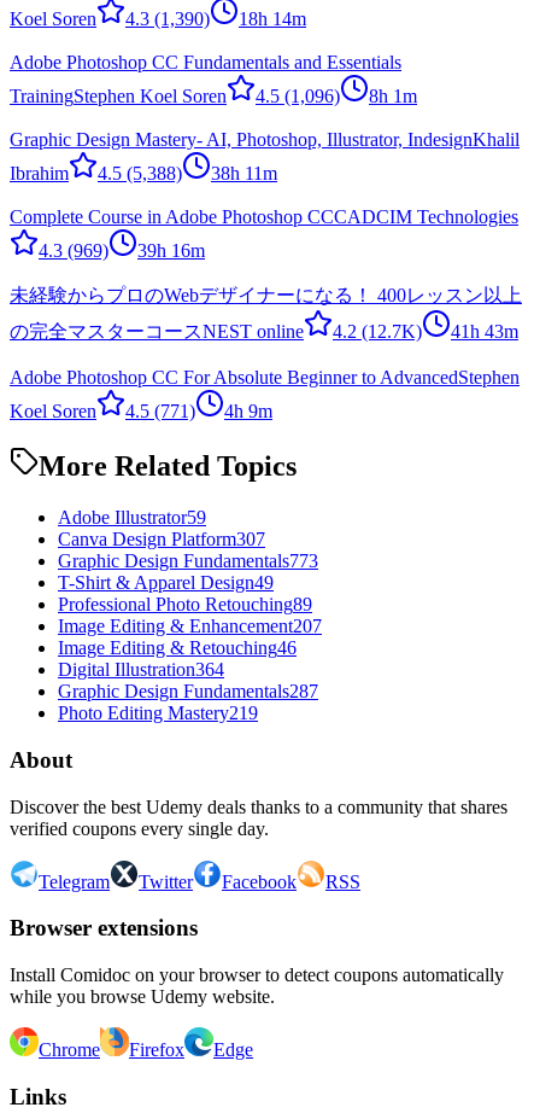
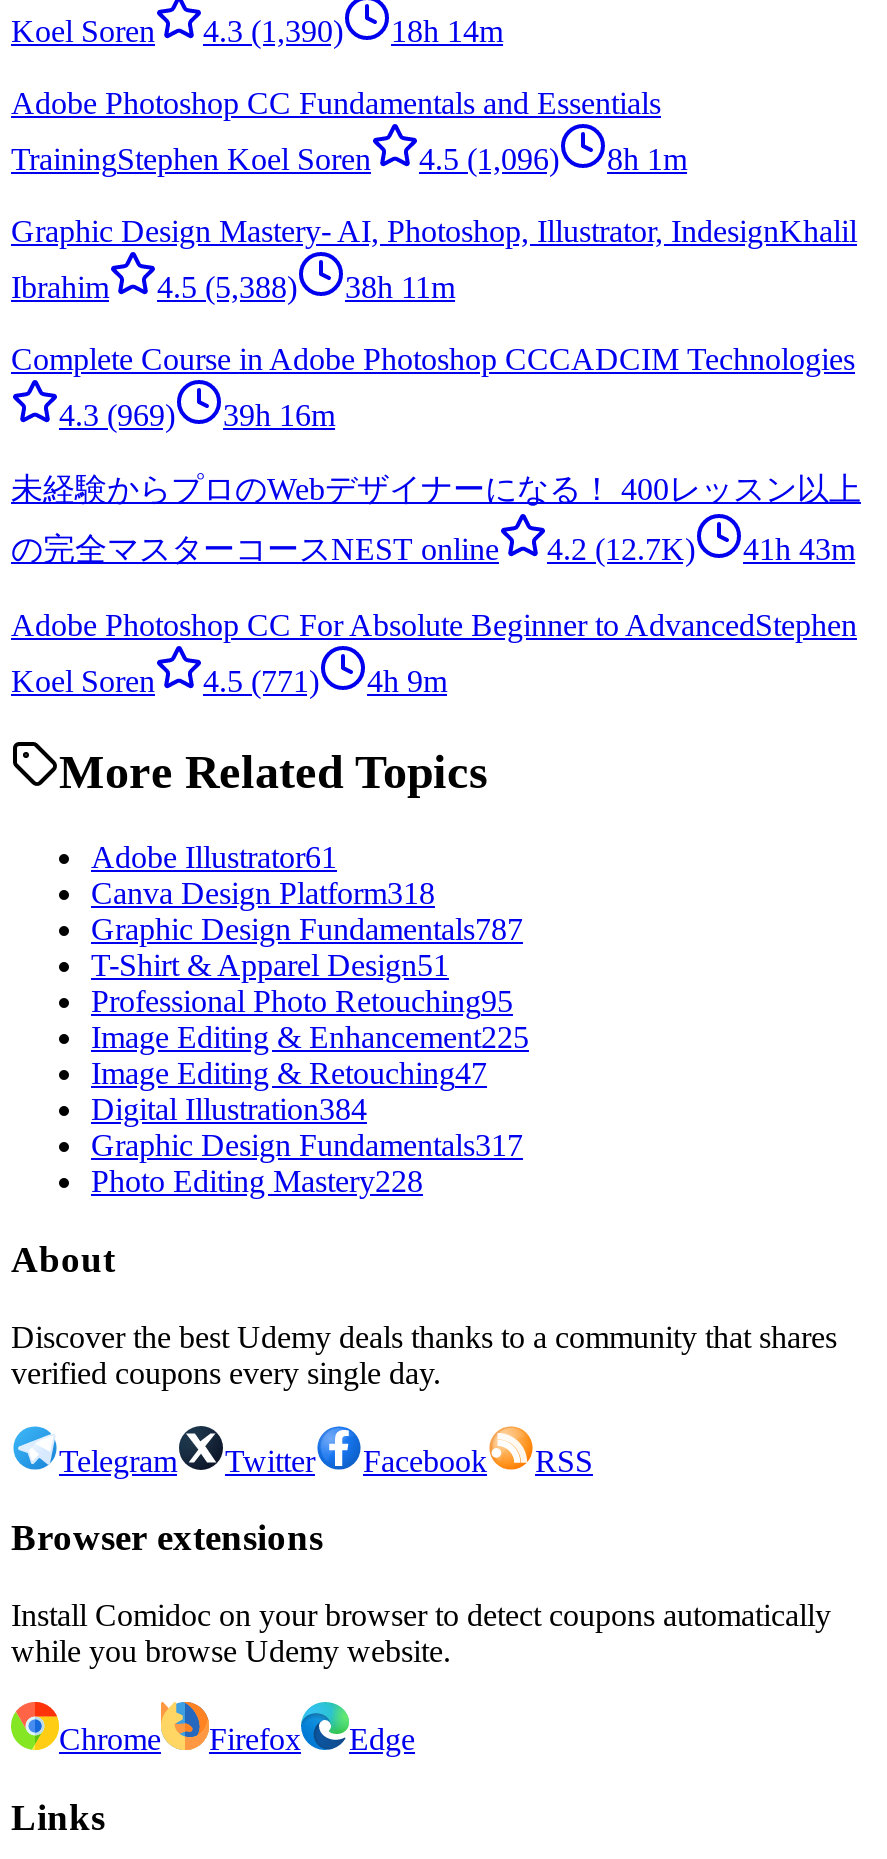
- Adobe Illustrator59
+ Adobe Illustrator61

- Canva Design Platform307
+ Canva Design Platform318

- Graphic Design Fundamentals773
+ Graphic Design Fundamentals787

- T-Shirt & Apparel Design49
+ T-Shirt & Apparel Design51

- Professional Photo Retouching89
+ Professional Photo Retouching95

- Image Editing & Enhancement207
+ Image Editing & Enhancement225

- Image Editing & Retouching46
+ Image Editing & Retouching47

- Digital Illustration364
+ Digital Illustration384

- Graphic Design Fundamentals287
+ Graphic Design Fundamentals317

- Photo Editing Mastery219
+ Photo Editing Mastery228
